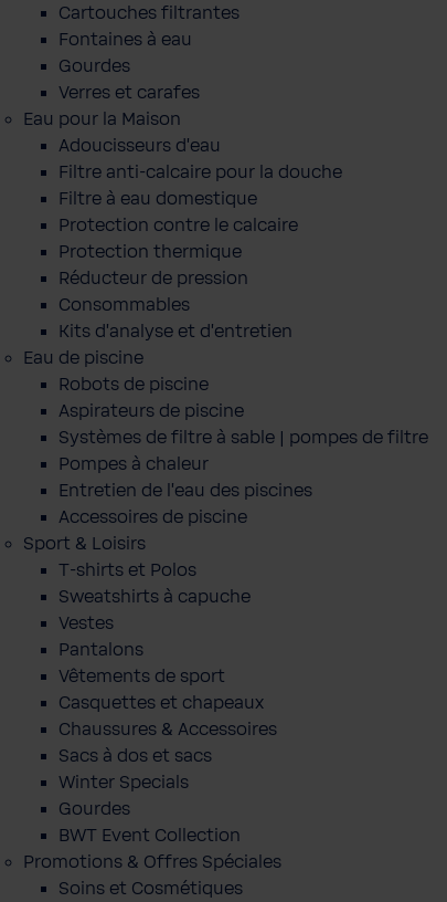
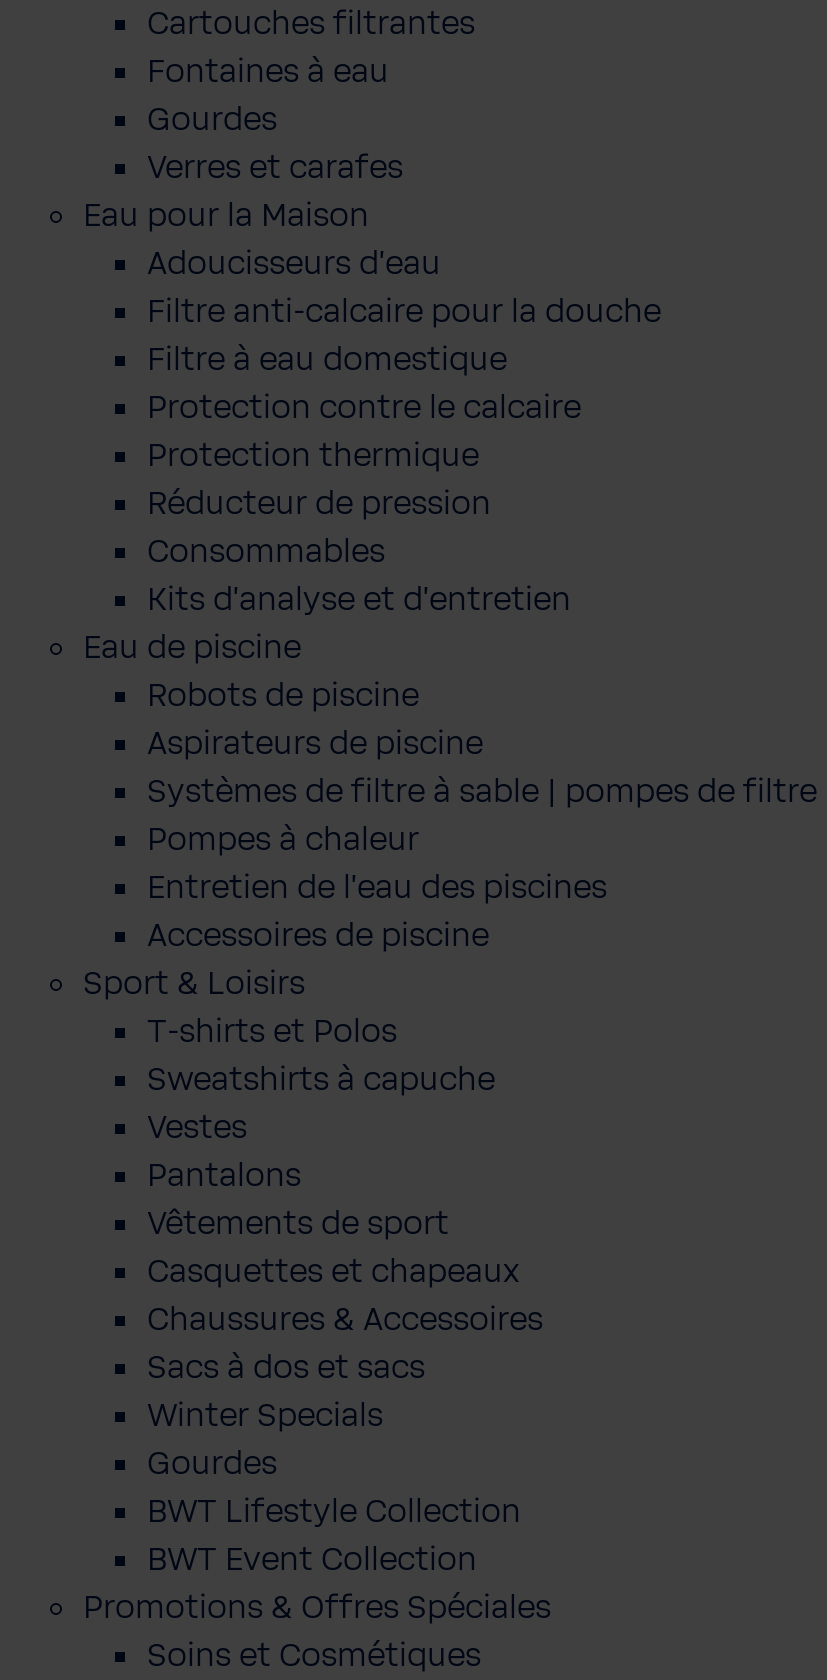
+ BWT Lifestyle Collection
